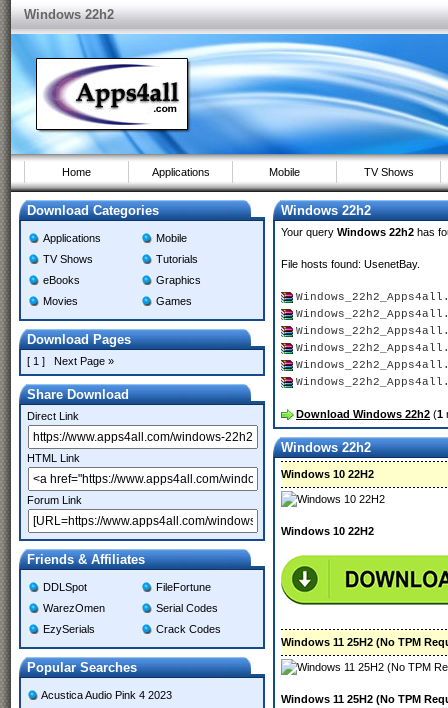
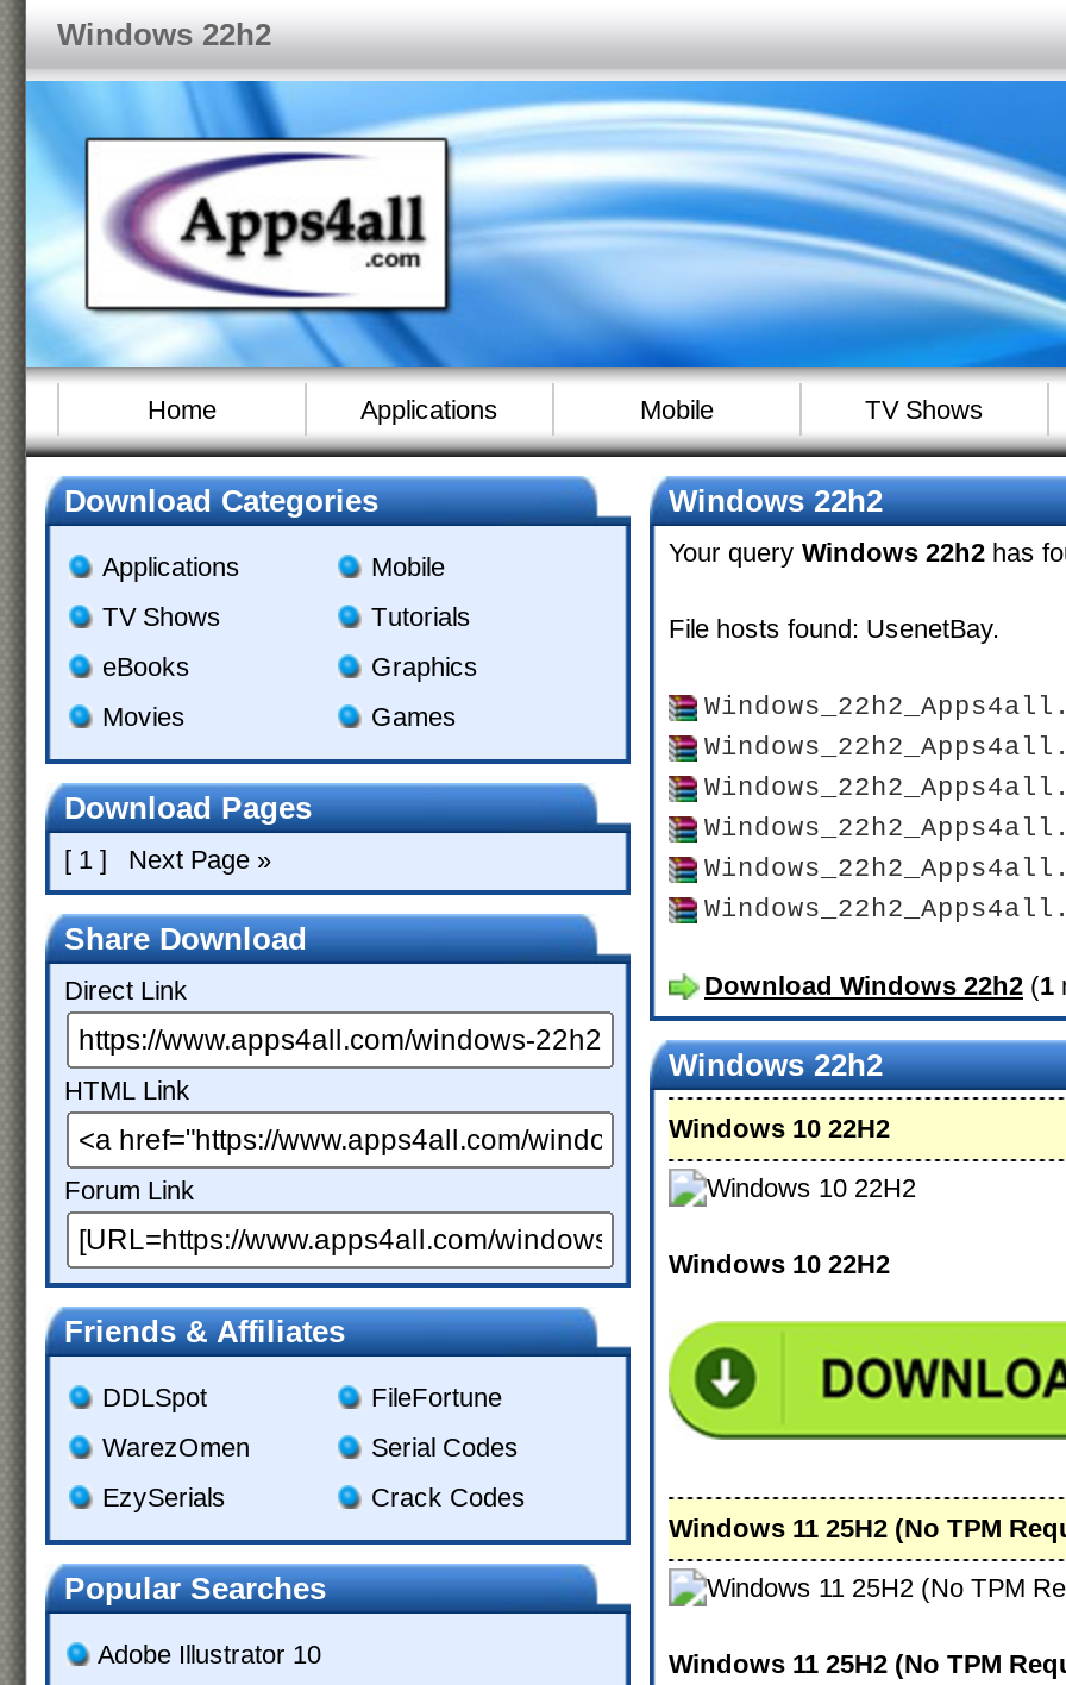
- Acustica Audio Pink 4 2023
+ Adobe Illustrator 10
